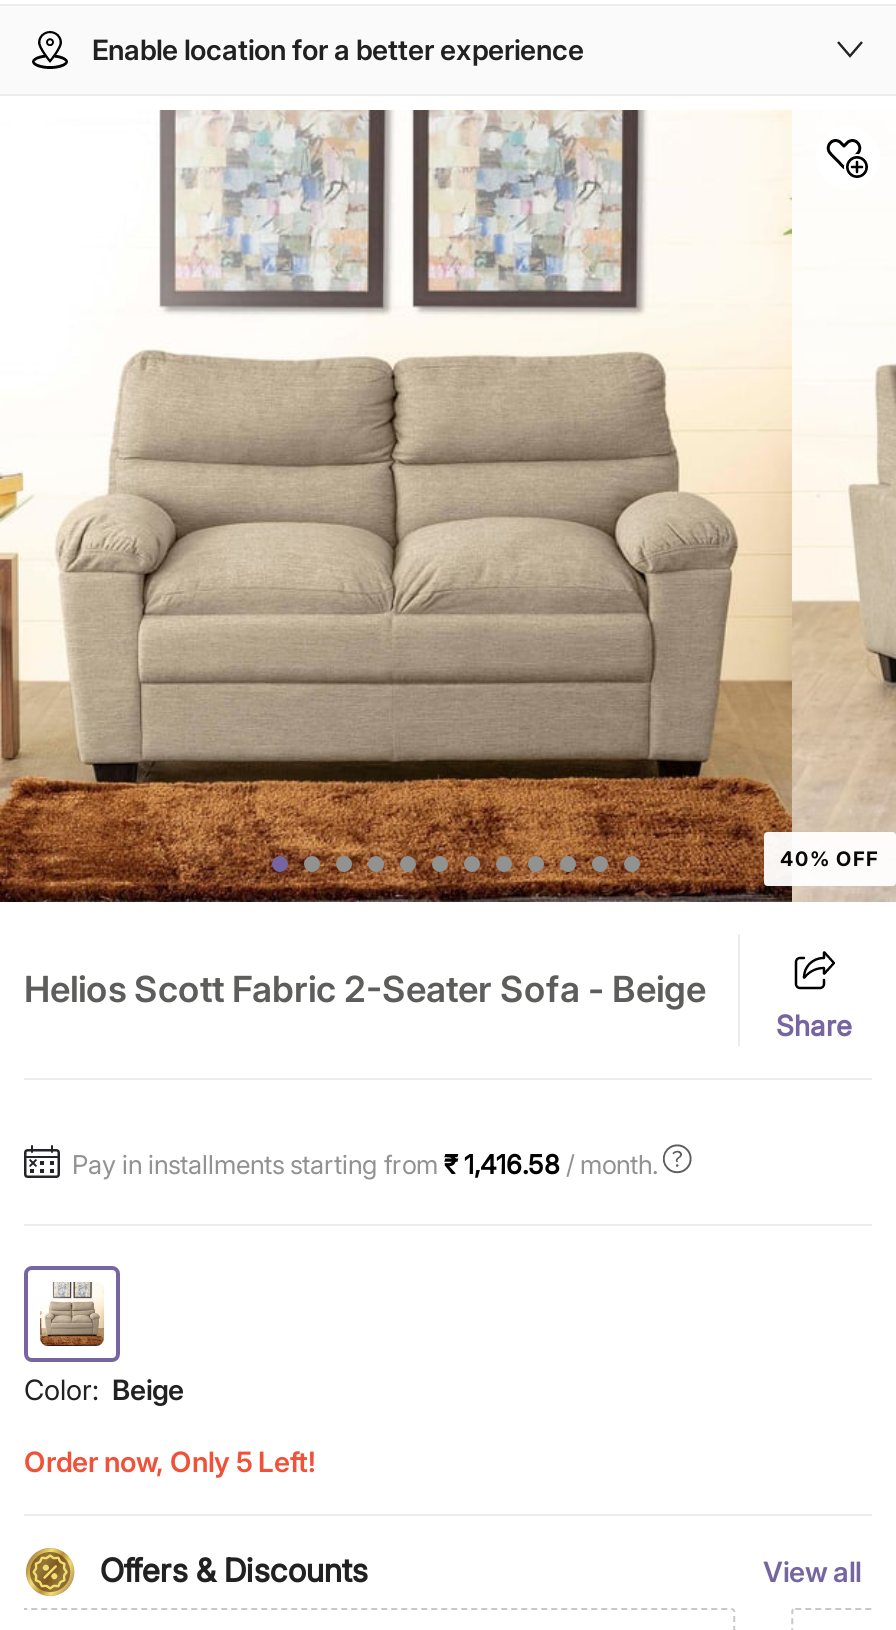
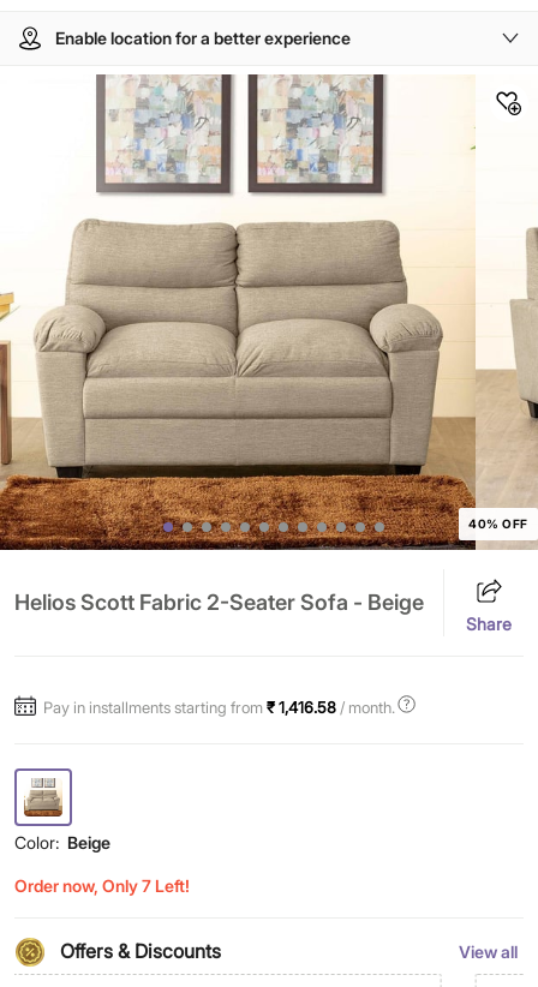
- Order now, Only 5 Left!
+ Order now, Only 7 Left!
